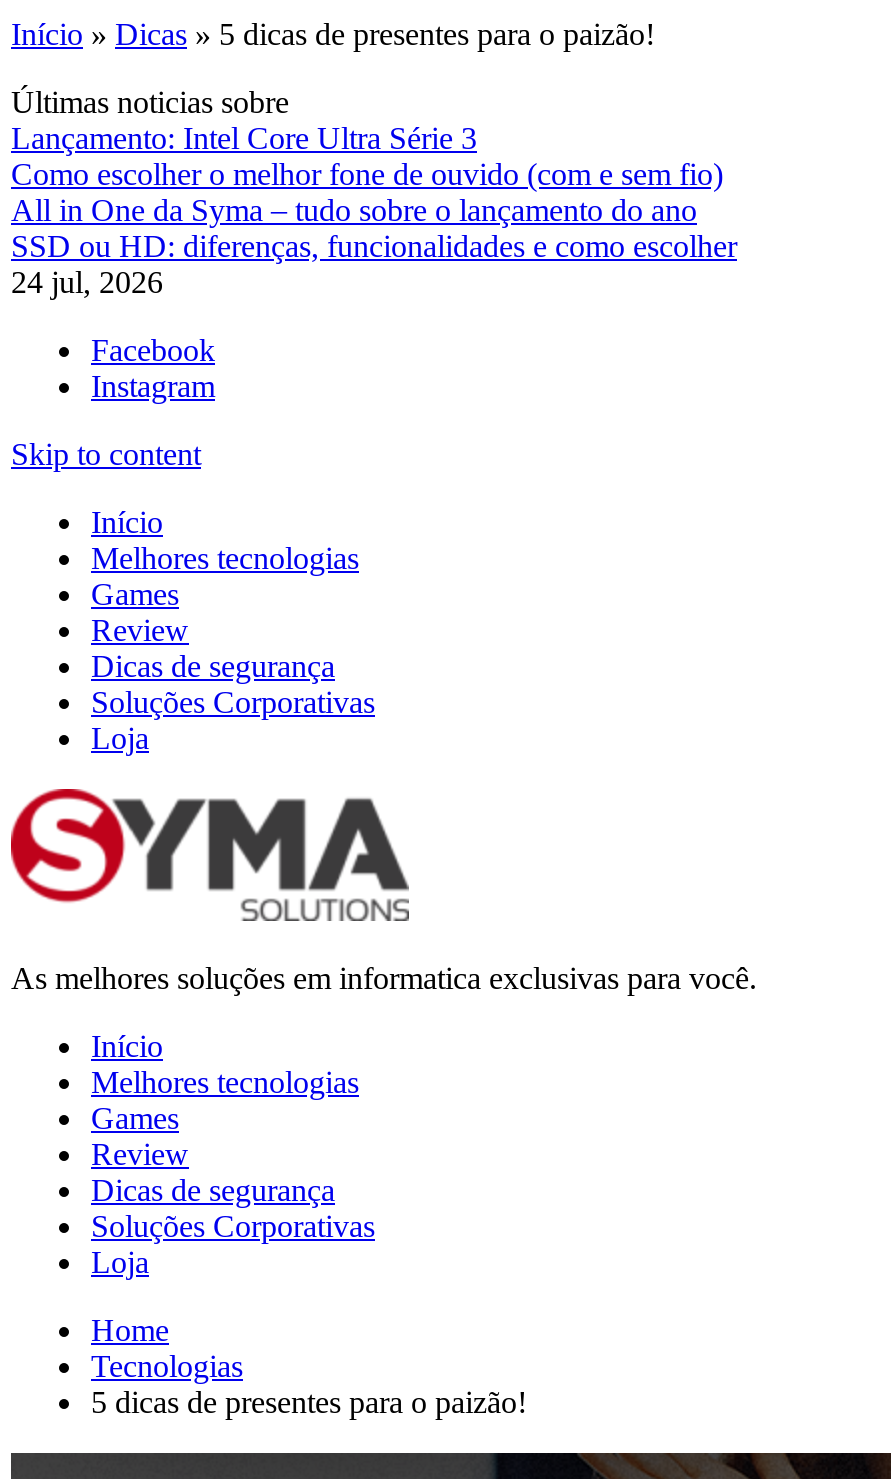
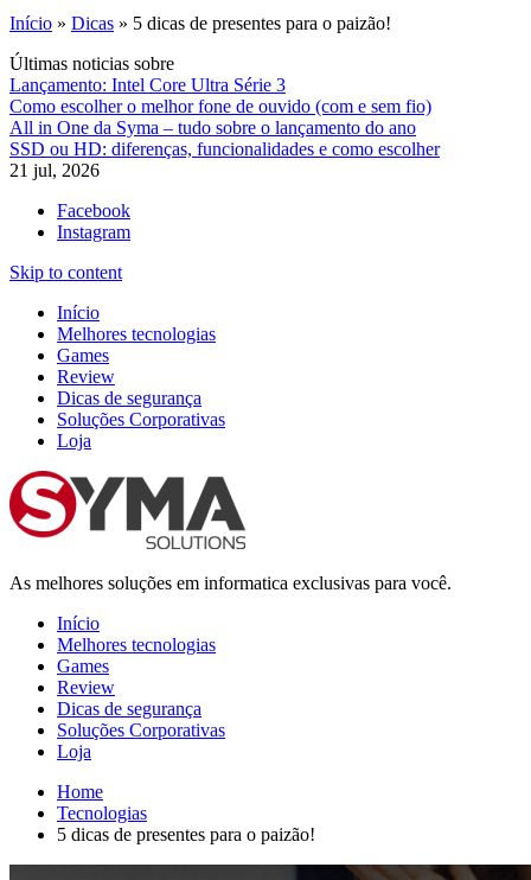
- 24 jul, 2026
+ 21 jul, 2026
